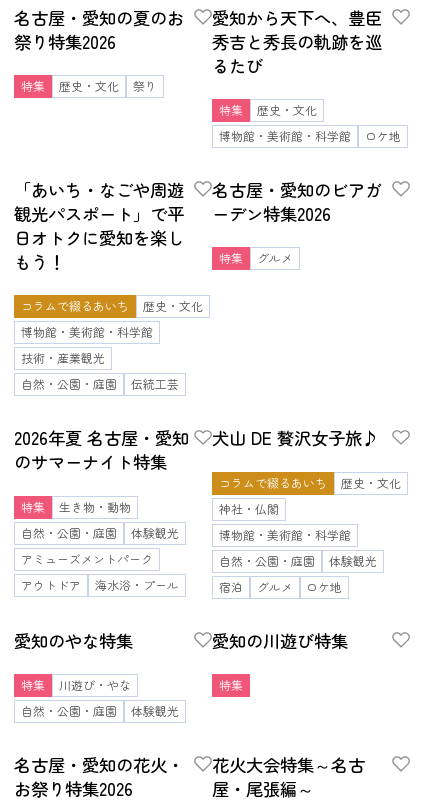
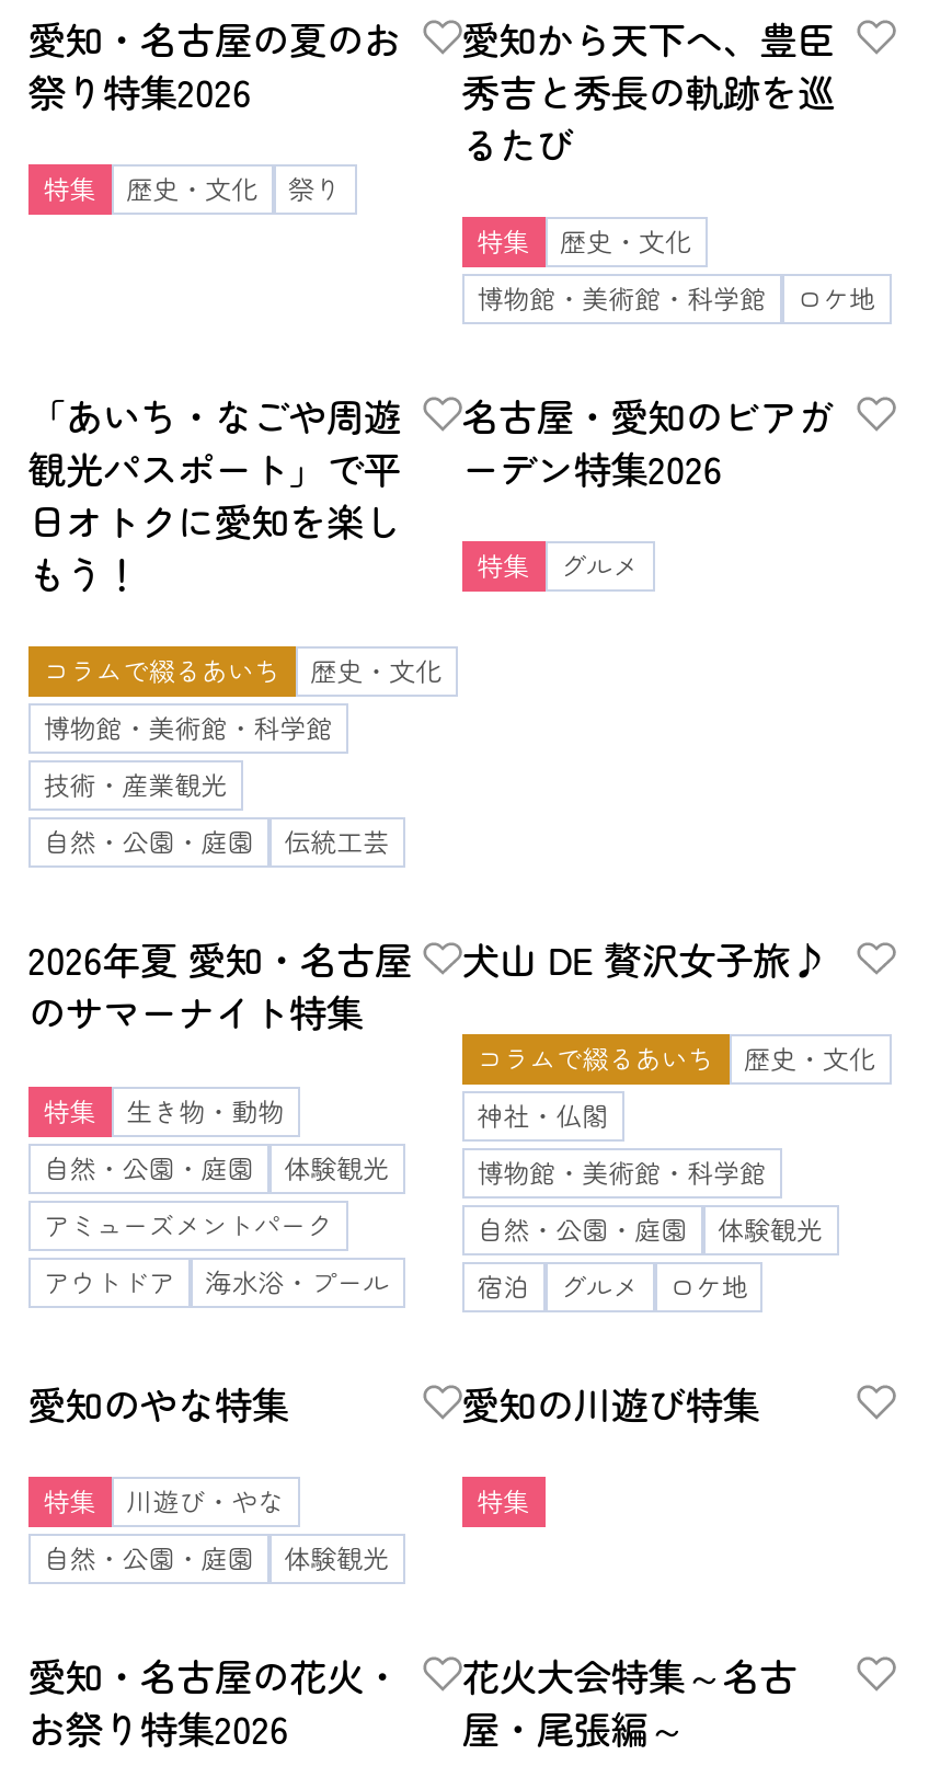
- 名古屋・愛知の夏のお
+ 愛知・名古屋の夏のお

- 2026年夏 名古屋・愛知
+ 2026年夏 愛知・名古屋

- 名古屋・愛知の花火・
+ 愛知・名古屋の花火・
